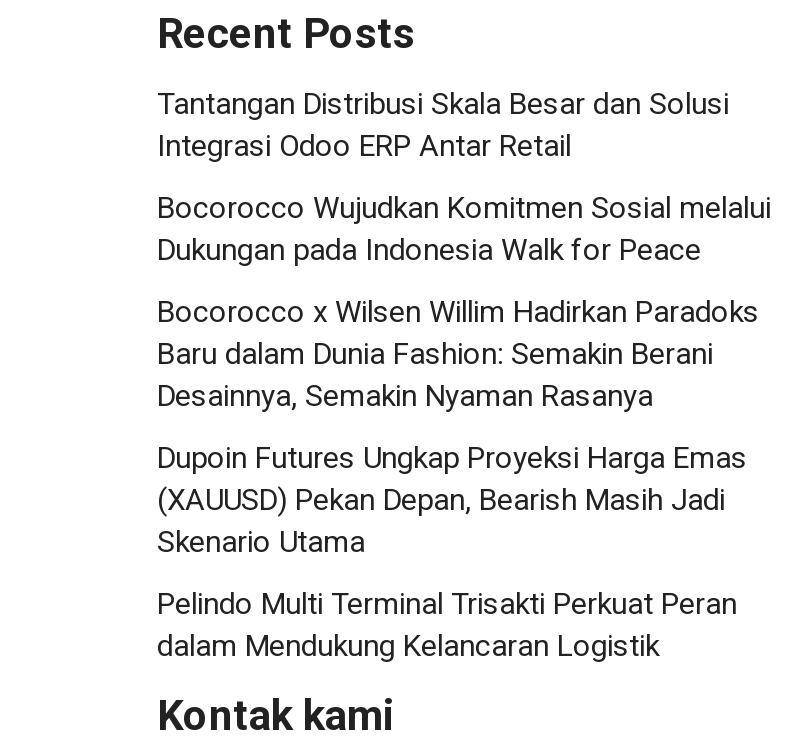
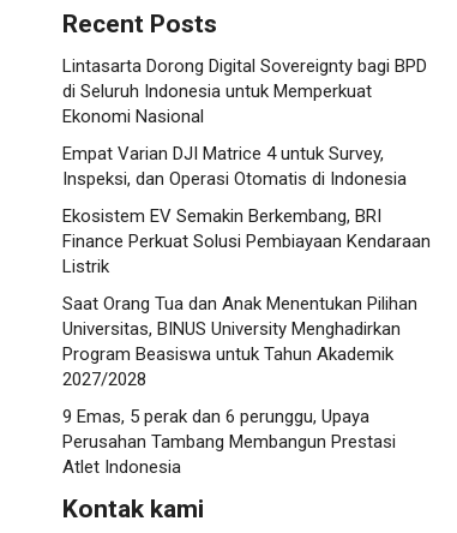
- Tantangan Distribusi Skala Besar dan Solusi
- Integrasi Odoo ERP Antar Retail
+ Lintasarta Dorong Digital Sovereignty bagi BPD
+ di Seluruh Indonesia untuk Memperkuat
+ Ekonomi Nasional

- Bocorocco Wujudkan Komitmen Sosial melalui
- Dukungan pada Indonesia Walk for Peace
+ Empat Varian DJI Matrice 4 untuk Survey,
+ Inspeksi, dan Operasi Otomatis di Indonesia

- Bocorocco x Wilsen Willim Hadirkan Paradoks
- Baru dalam Dunia Fashion: Semakin Berani
- Desainnya, Semakin Nyaman Rasanya
+ Ekosistem EV Semakin Berkembang, BRI
+ Finance Perkuat Solusi Pembiayaan Kendaraan
+ Listrik

- Dupoin Futures Ungkap Proyeksi Harga Emas
- (XAUUSD) Pekan Depan, Bearish Masih Jadi
- Skenario Utama
+ Saat Orang Tua dan Anak Menentukan Pilihan
+ Universitas, BINUS University Menghadirkan
+ Program Beasiswa untuk Tahun Akademik
+ 2027/2028

- Pelindo Multi Terminal Trisakti Perkuat Peran
- dalam Mendukung Kelancaran Logistik
+ 9 Emas, 5 perak dan 6 perunggu, Upaya
+ Perusahan Tambang Membangun Prestasi
+ Atlet Indonesia
